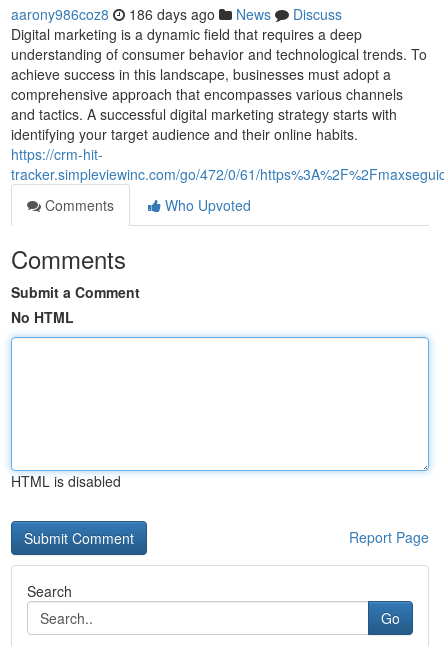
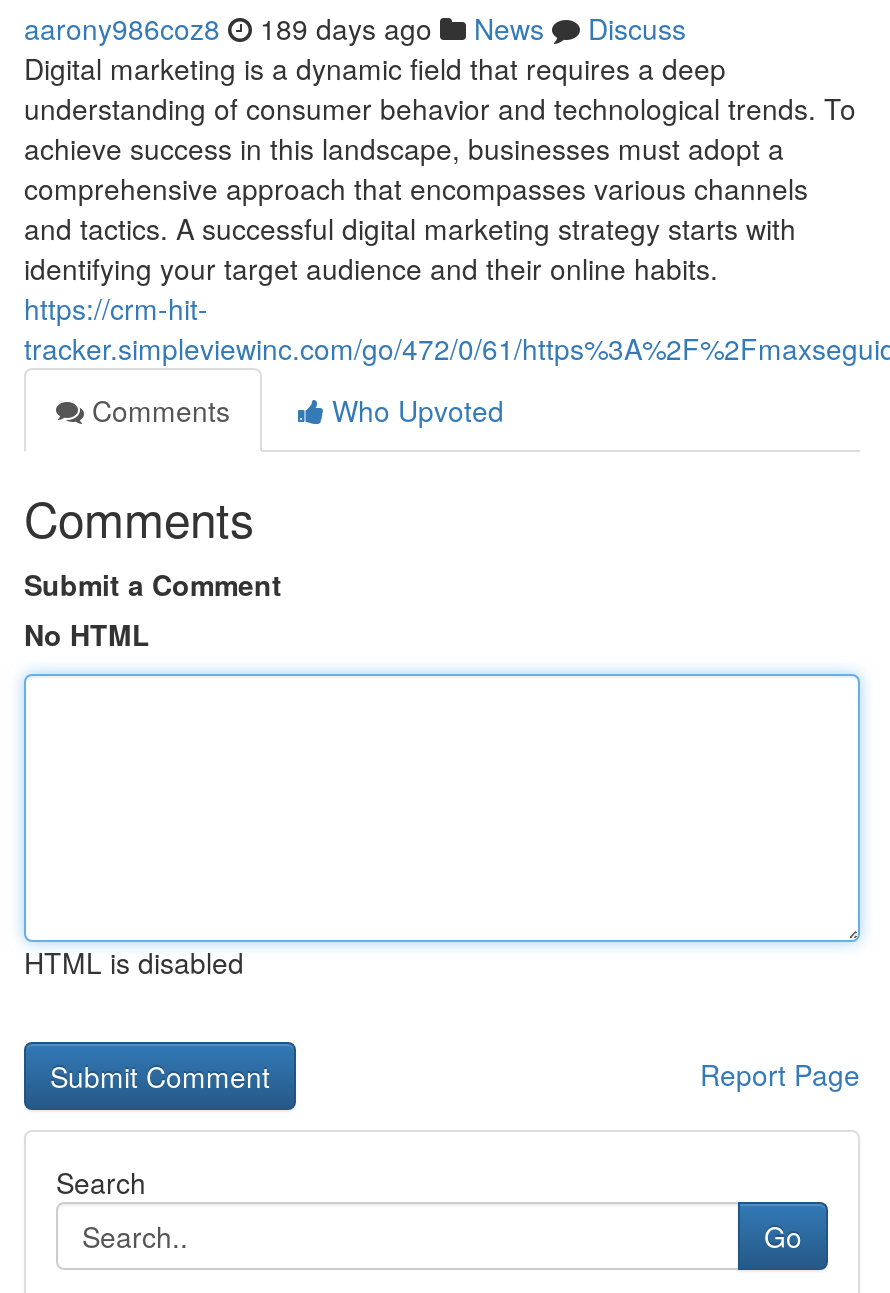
- aarony986coz8 186 days ago News Discuss
+ aarony986coz8 189 days ago News Discuss
